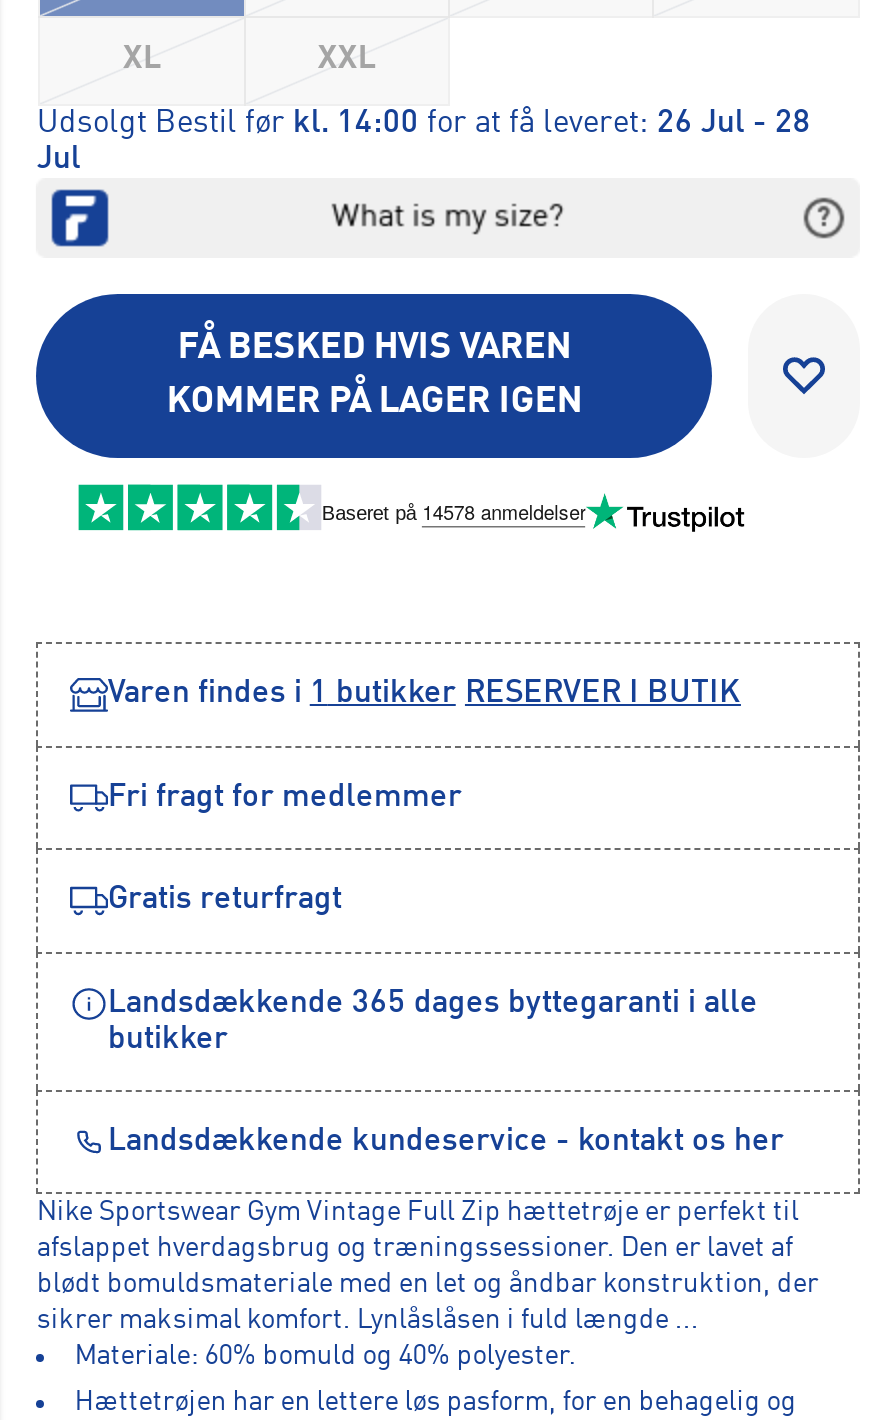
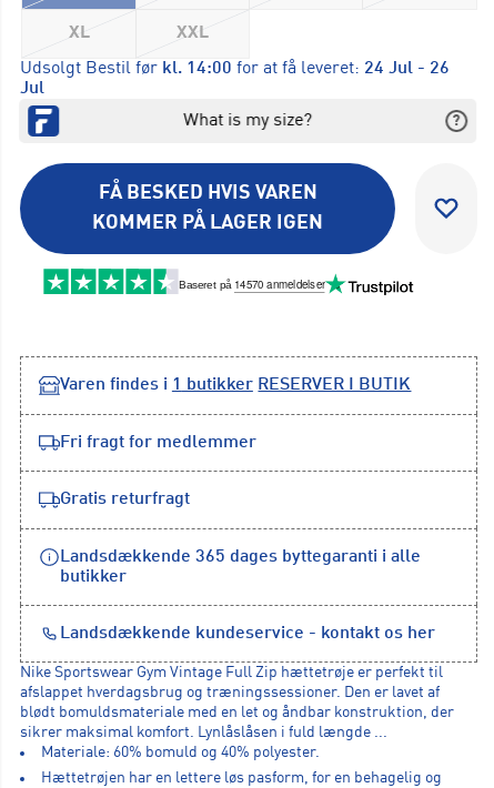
- Udsolgt Bestil før kl. 14:00 for at få leveret: 26 Jul - 28
+ Udsolgt Bestil før kl. 14:00 for at få leveret: 24 Jul - 26
